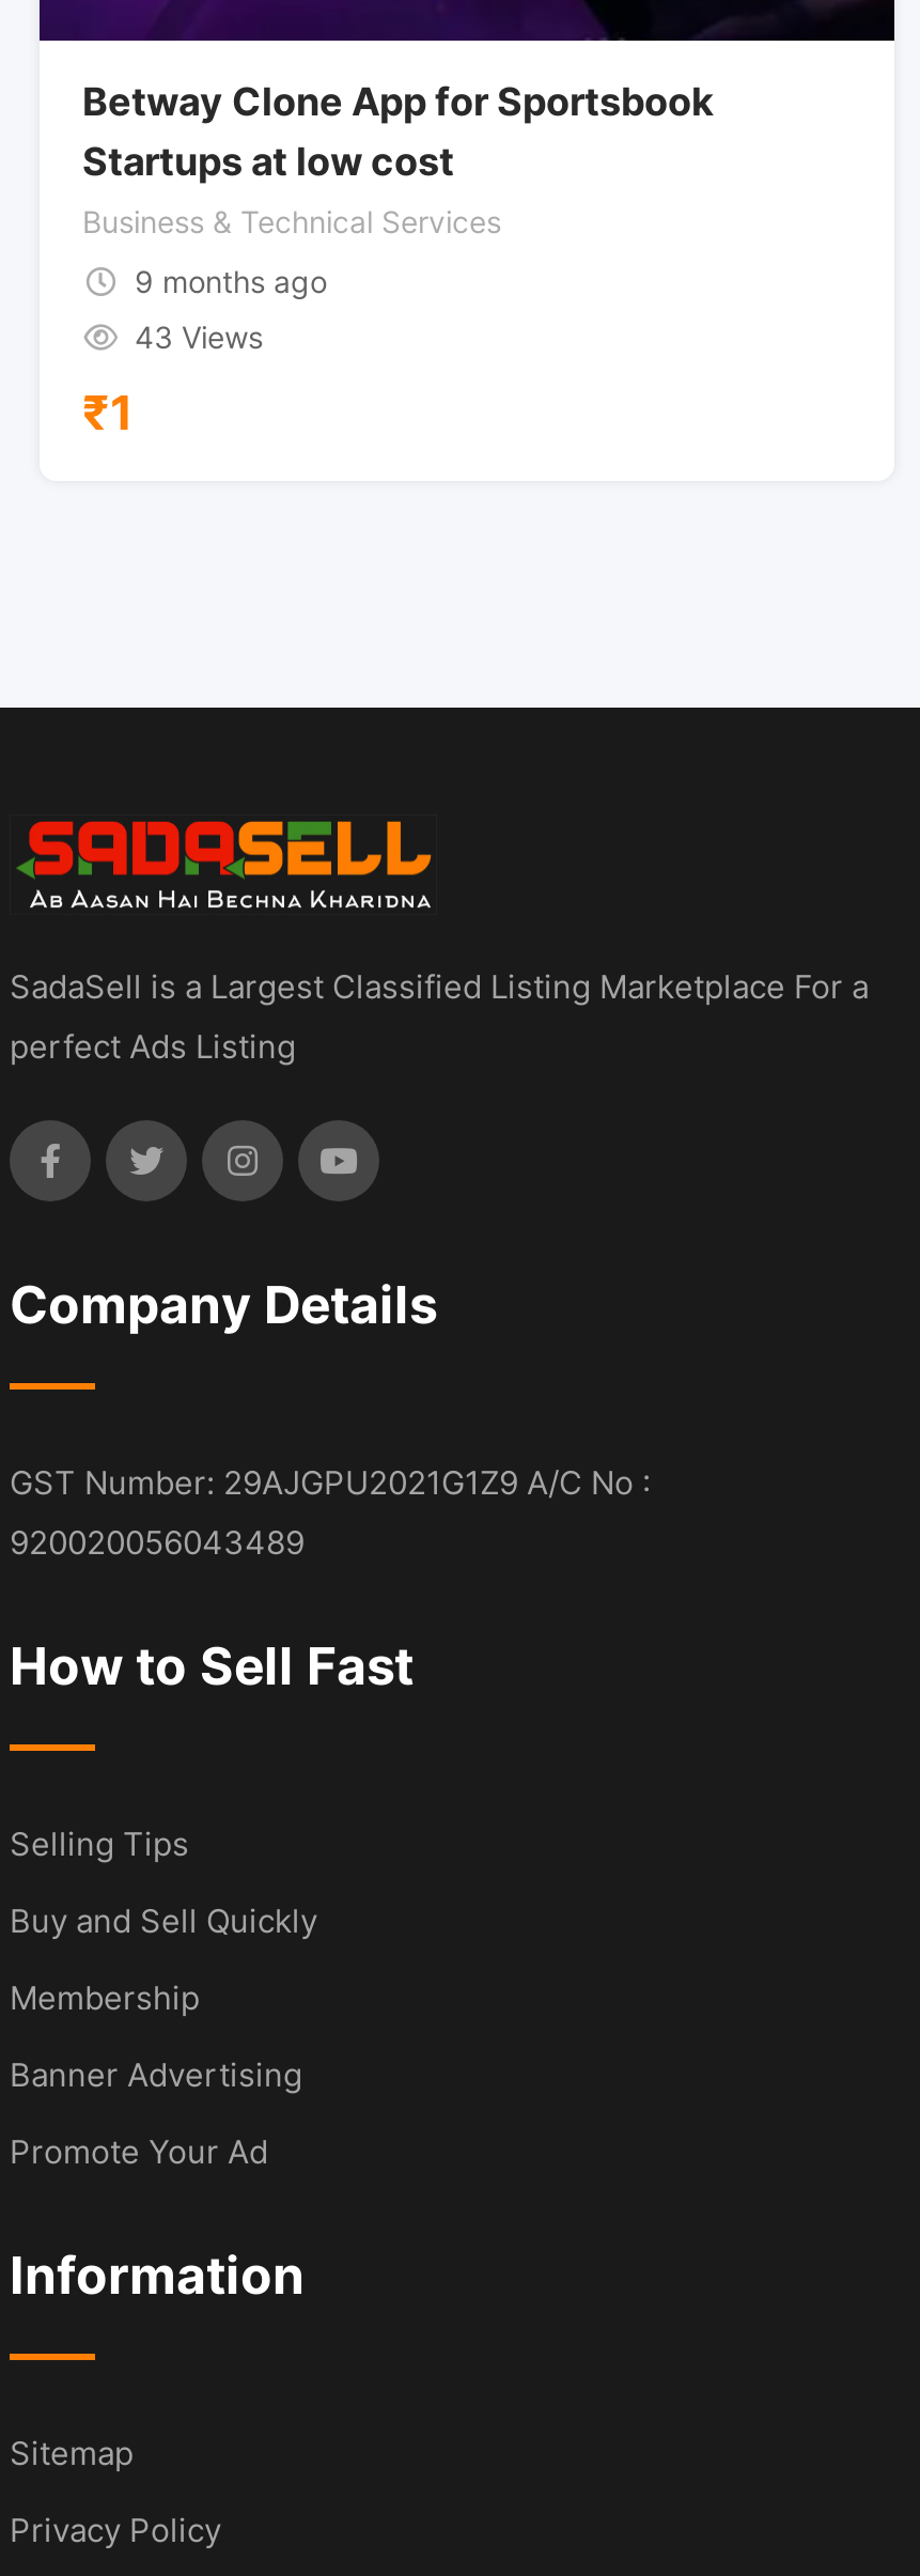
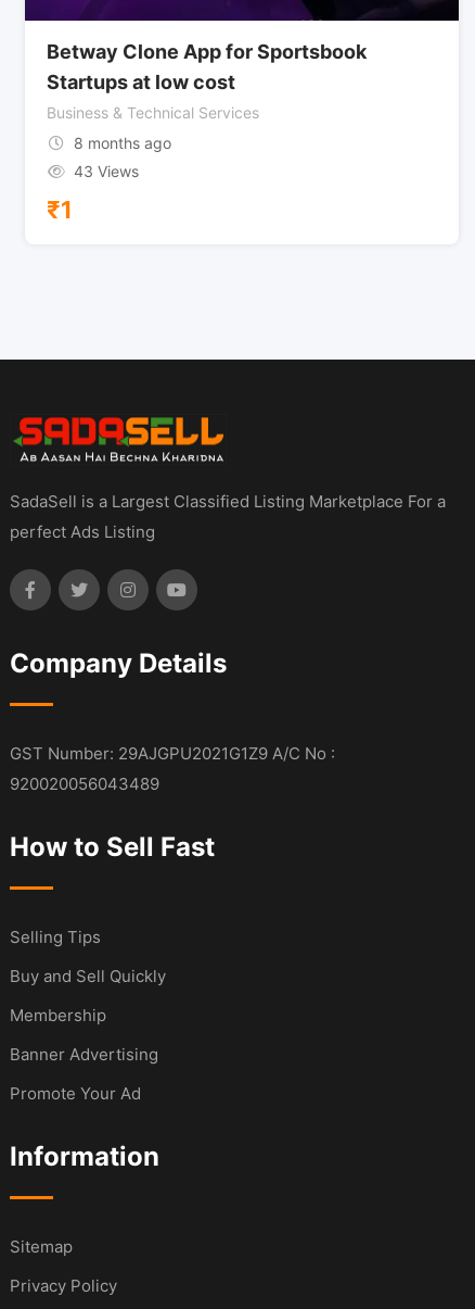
- 9 months ago
+ 8 months ago
